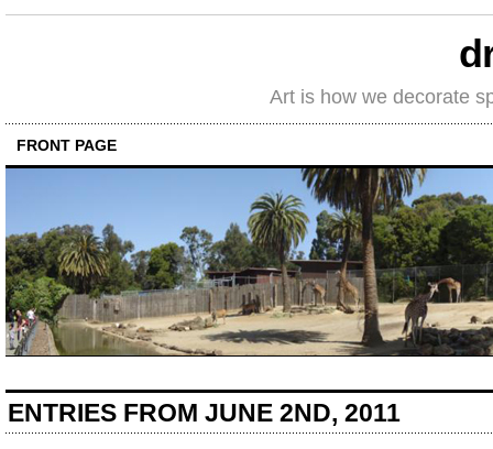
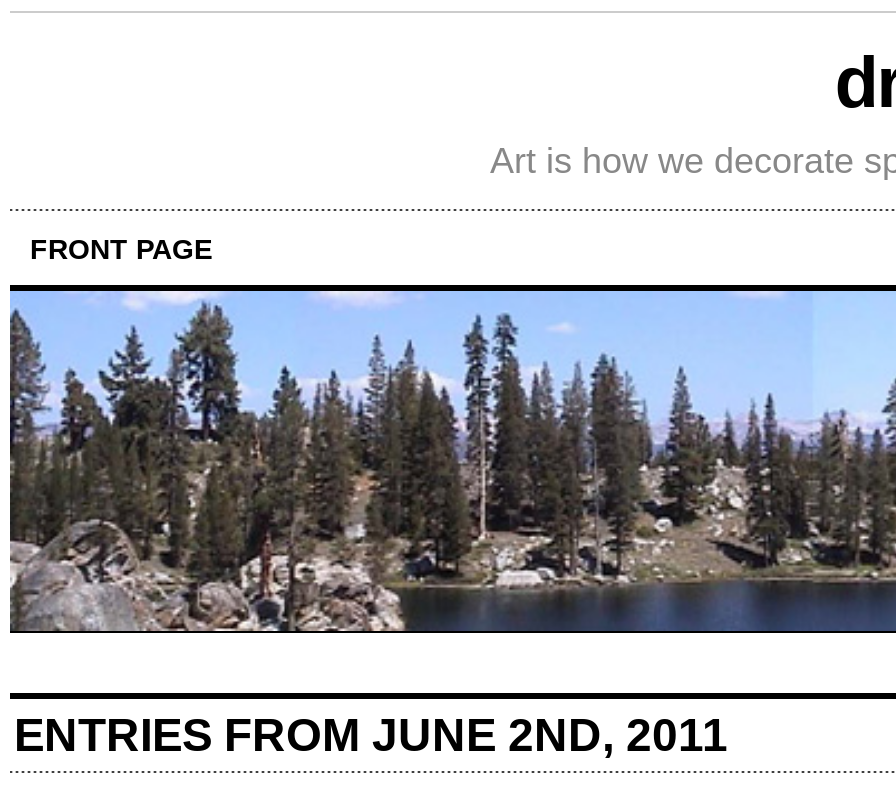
- [image]
+ [image]
